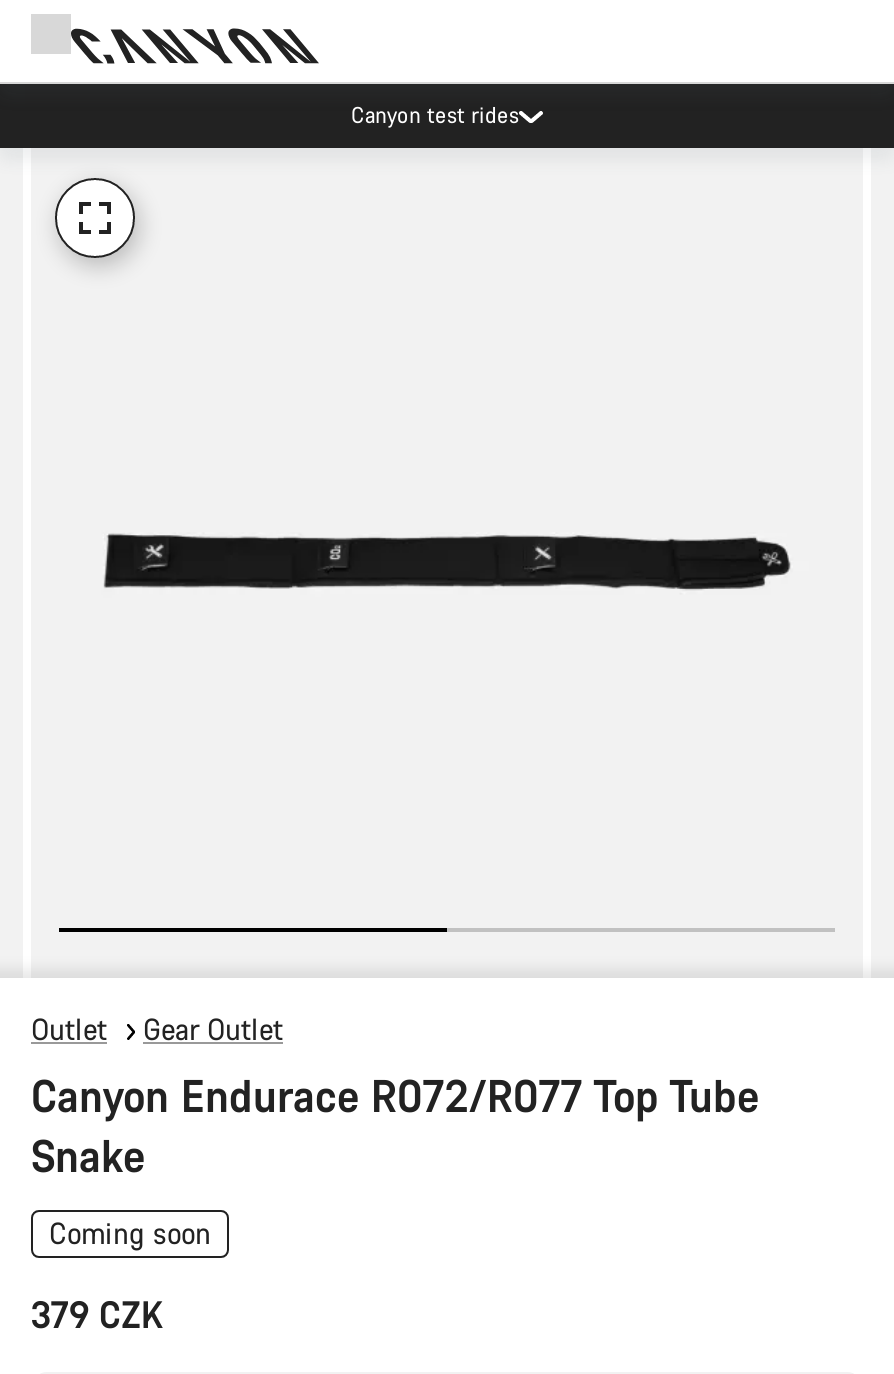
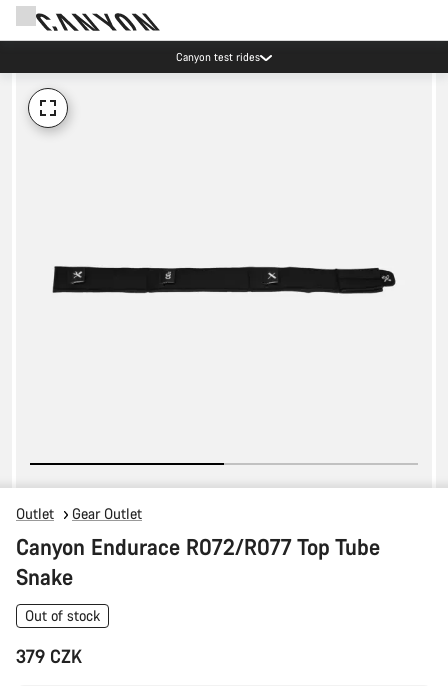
- Coming soon
+ Out of stock
